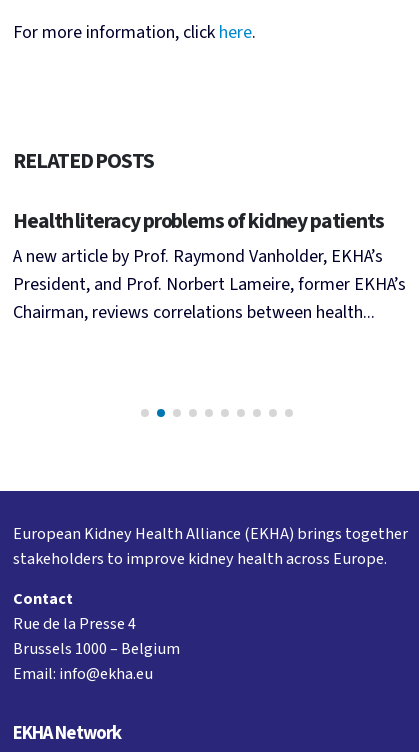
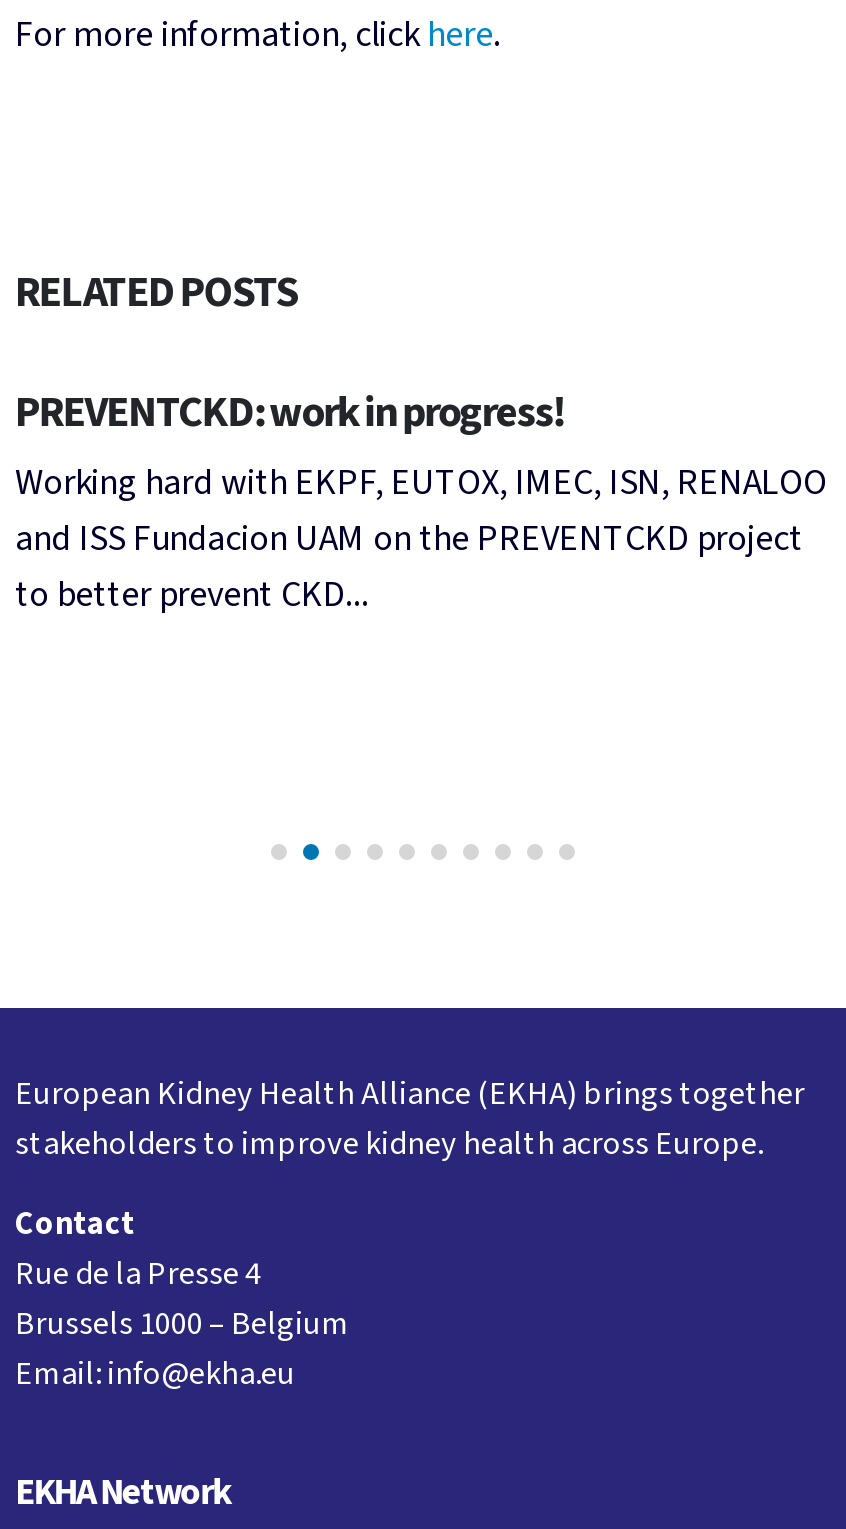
- Health literacy problems of kidney patients
- A new article by Prof. Raymond Vanholder, EKHA’s
- President, and Prof. Norbert Lameire, former EKHA’s
- Chairman, reviews correlations between health...
+ PREVENTCKD: work in progress!
+ Working hard with EKPF, EUTOX, IMEC, ISN, RENALOO
+ and ISS Fundacion UAM on the PREVENTCKD project
+ to better prevent CKD...
